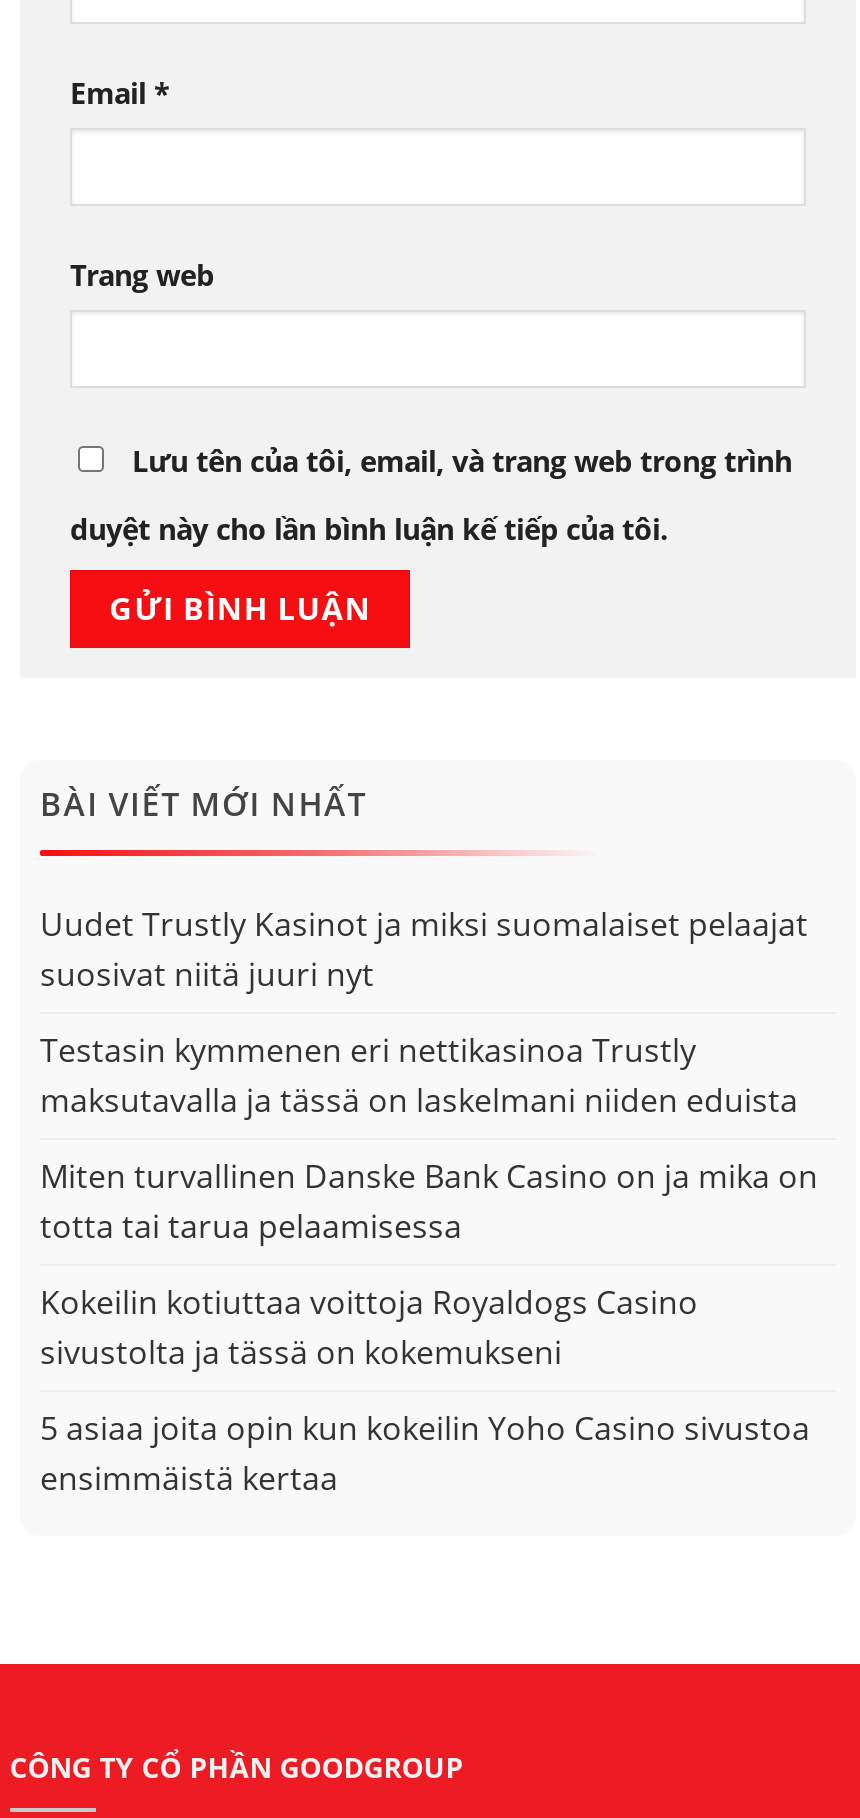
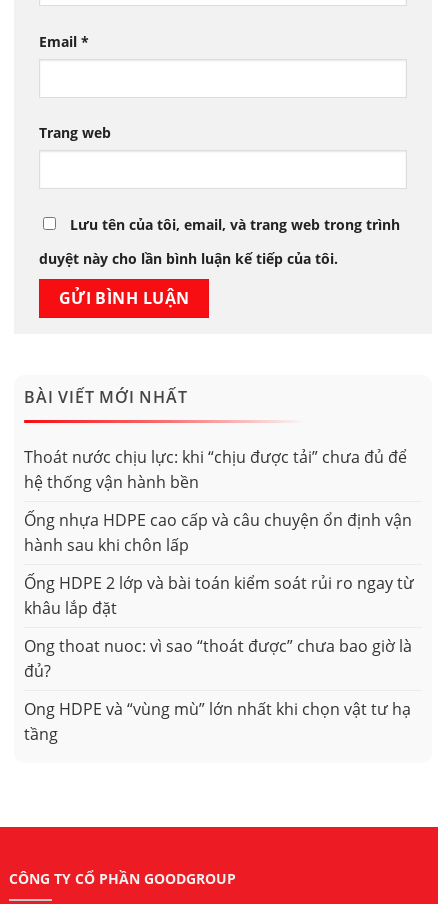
- Uudet Trustly Kasinot ja miksi suomalaiset pelaajat
- suosivat niitä juuri nyt
+ Thoát nước chịu lực: khi “chịu được tải” chưa đủ để
+ hệ thống vận hành bền

- Testasin kymmenen eri nettikasinoa Trustly
- maksutavalla ja tässä on laskelmani niiden eduista
+ Ống nhựa HDPE cao cấp và câu chuyện ổn định vận
+ hành sau khi chôn lấp

- Miten turvallinen Danske Bank Casino on ja mika on
- totta tai tarua pelaamisessa
+ Ống HDPE 2 lớp và bài toán kiểm soát rủi ro ngay từ
+ khâu lắp đặt

- Kokeilin kotiuttaa voittoja Royaldogs Casino
- sivustolta ja tässä on kokemukseni
+ Ong thoat nuoc: vì sao “thoát được” chưa bao giờ là
+ đủ?

- 5 asiaa joita opin kun kokeilin Yoho Casino sivustoa
- ensimmäistä kertaa
+ Ong HDPE và “vùng mù” lớn nhất khi chọn vật tư hạ
+ tầng
